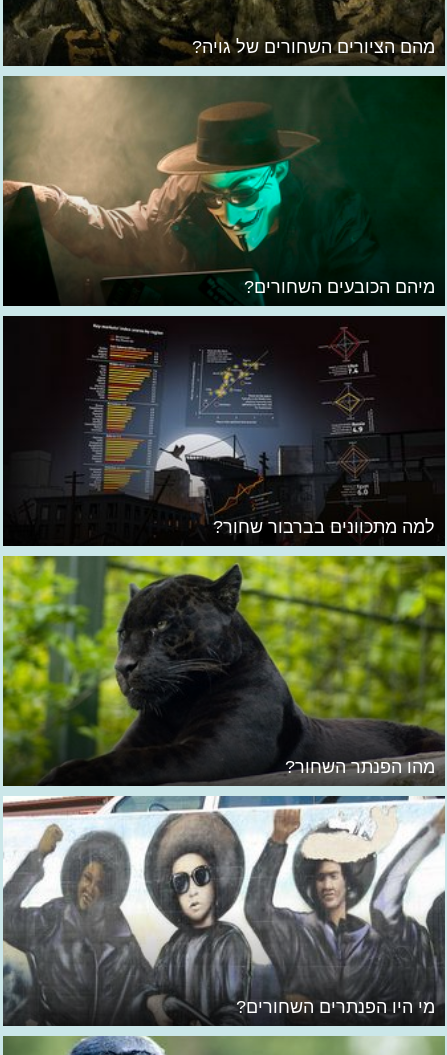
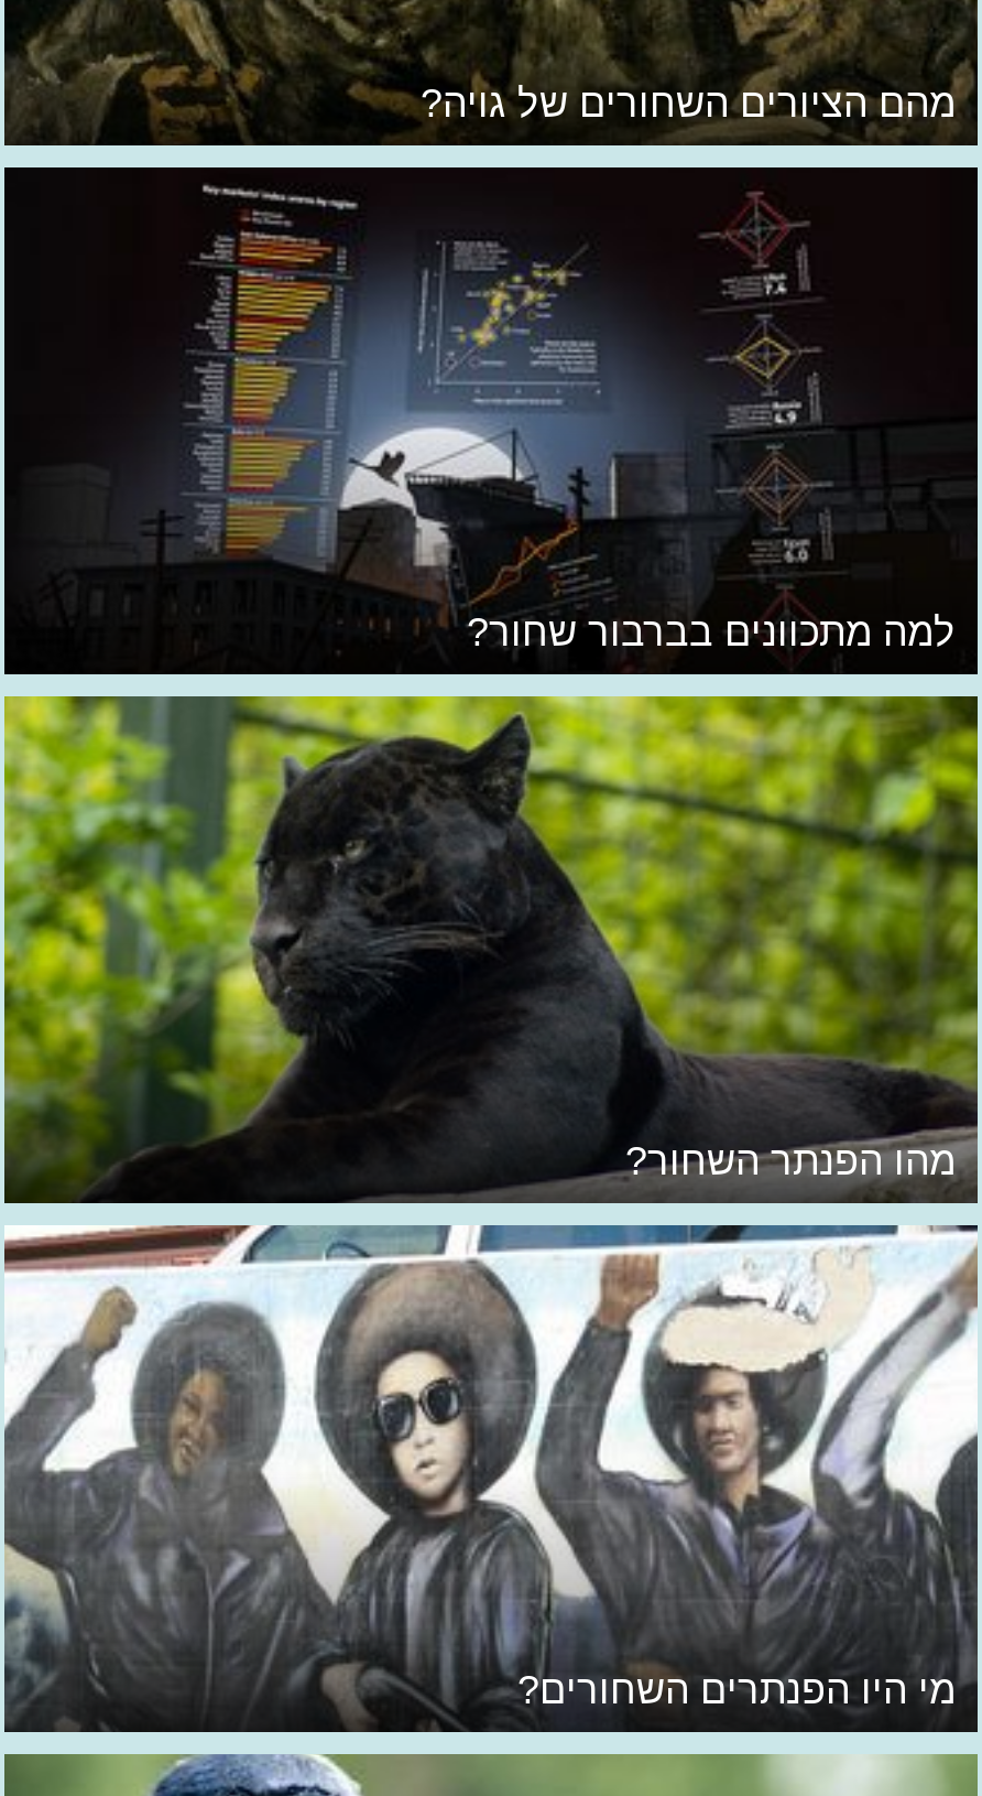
- [image]
- מיהם הכובעים השחורים?
